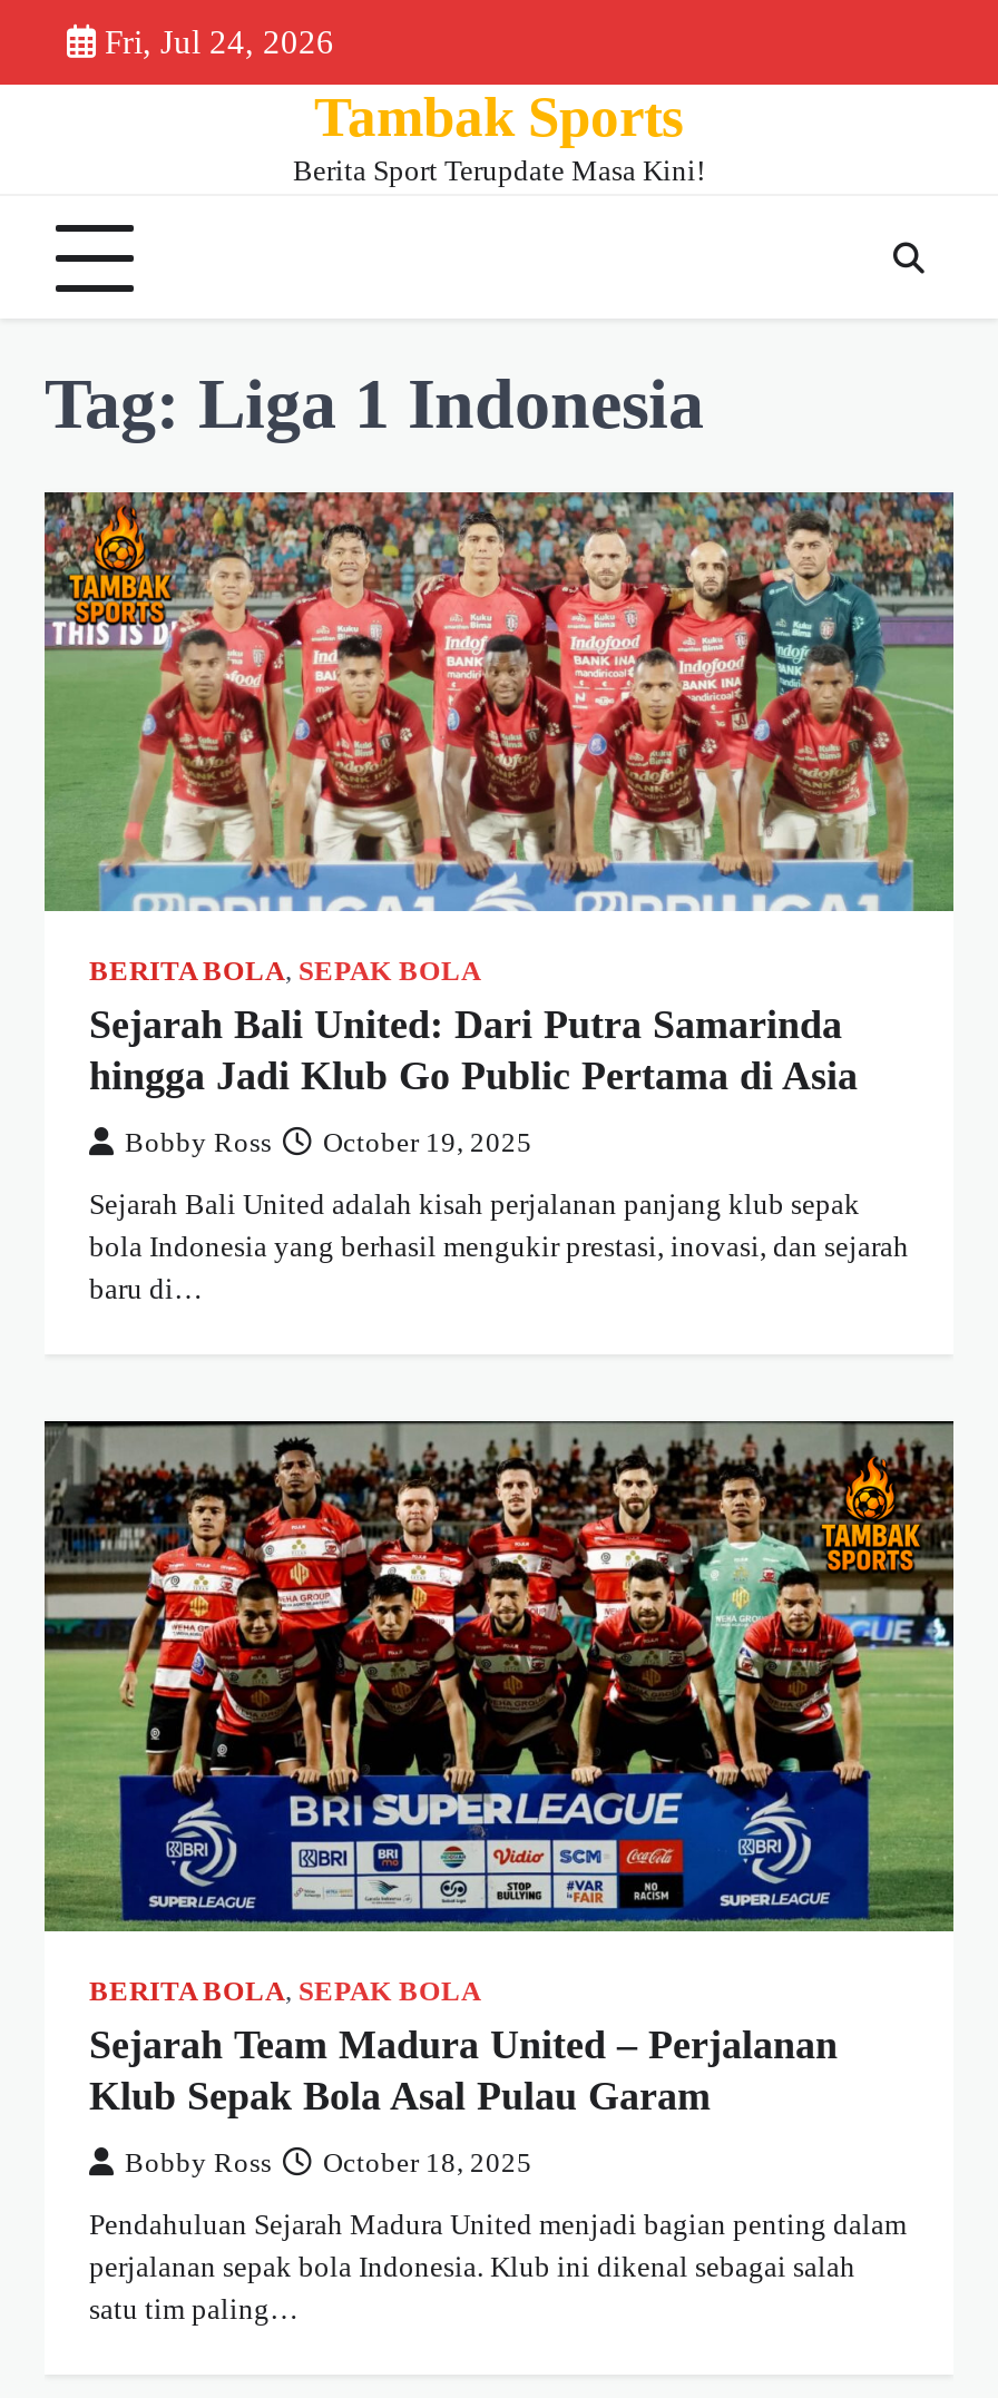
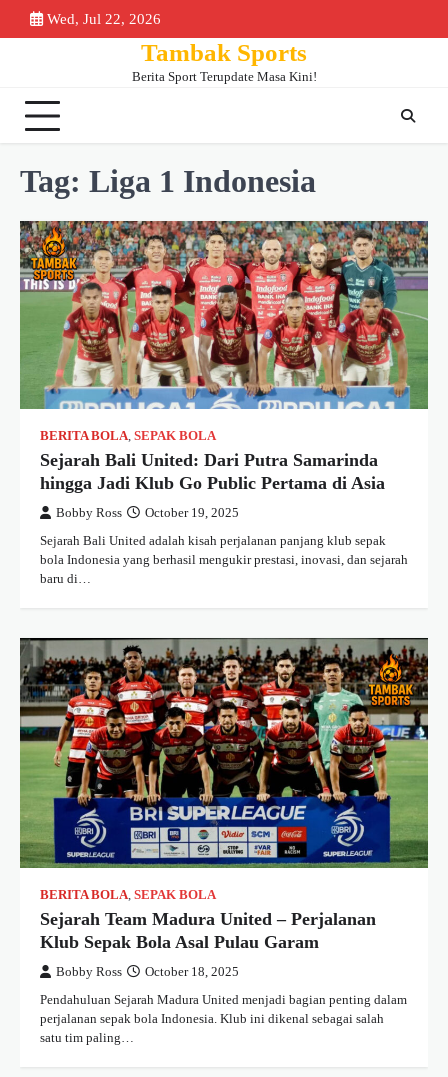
- Fri, Jul 24, 2026
+ Wed, Jul 22, 2026
